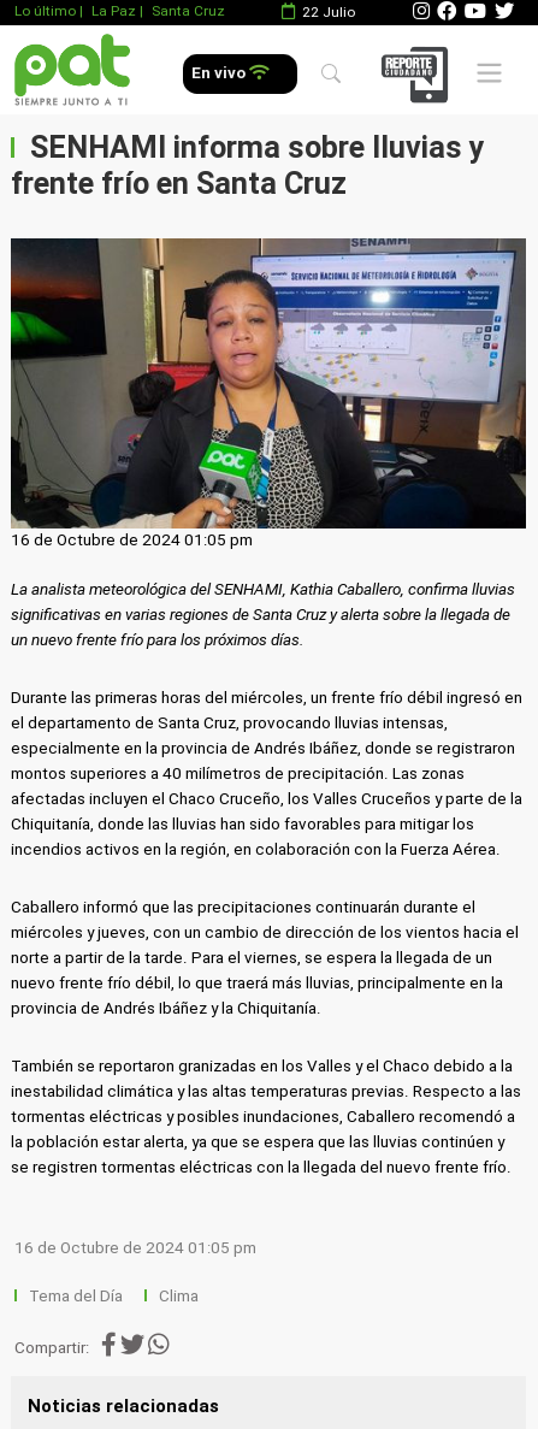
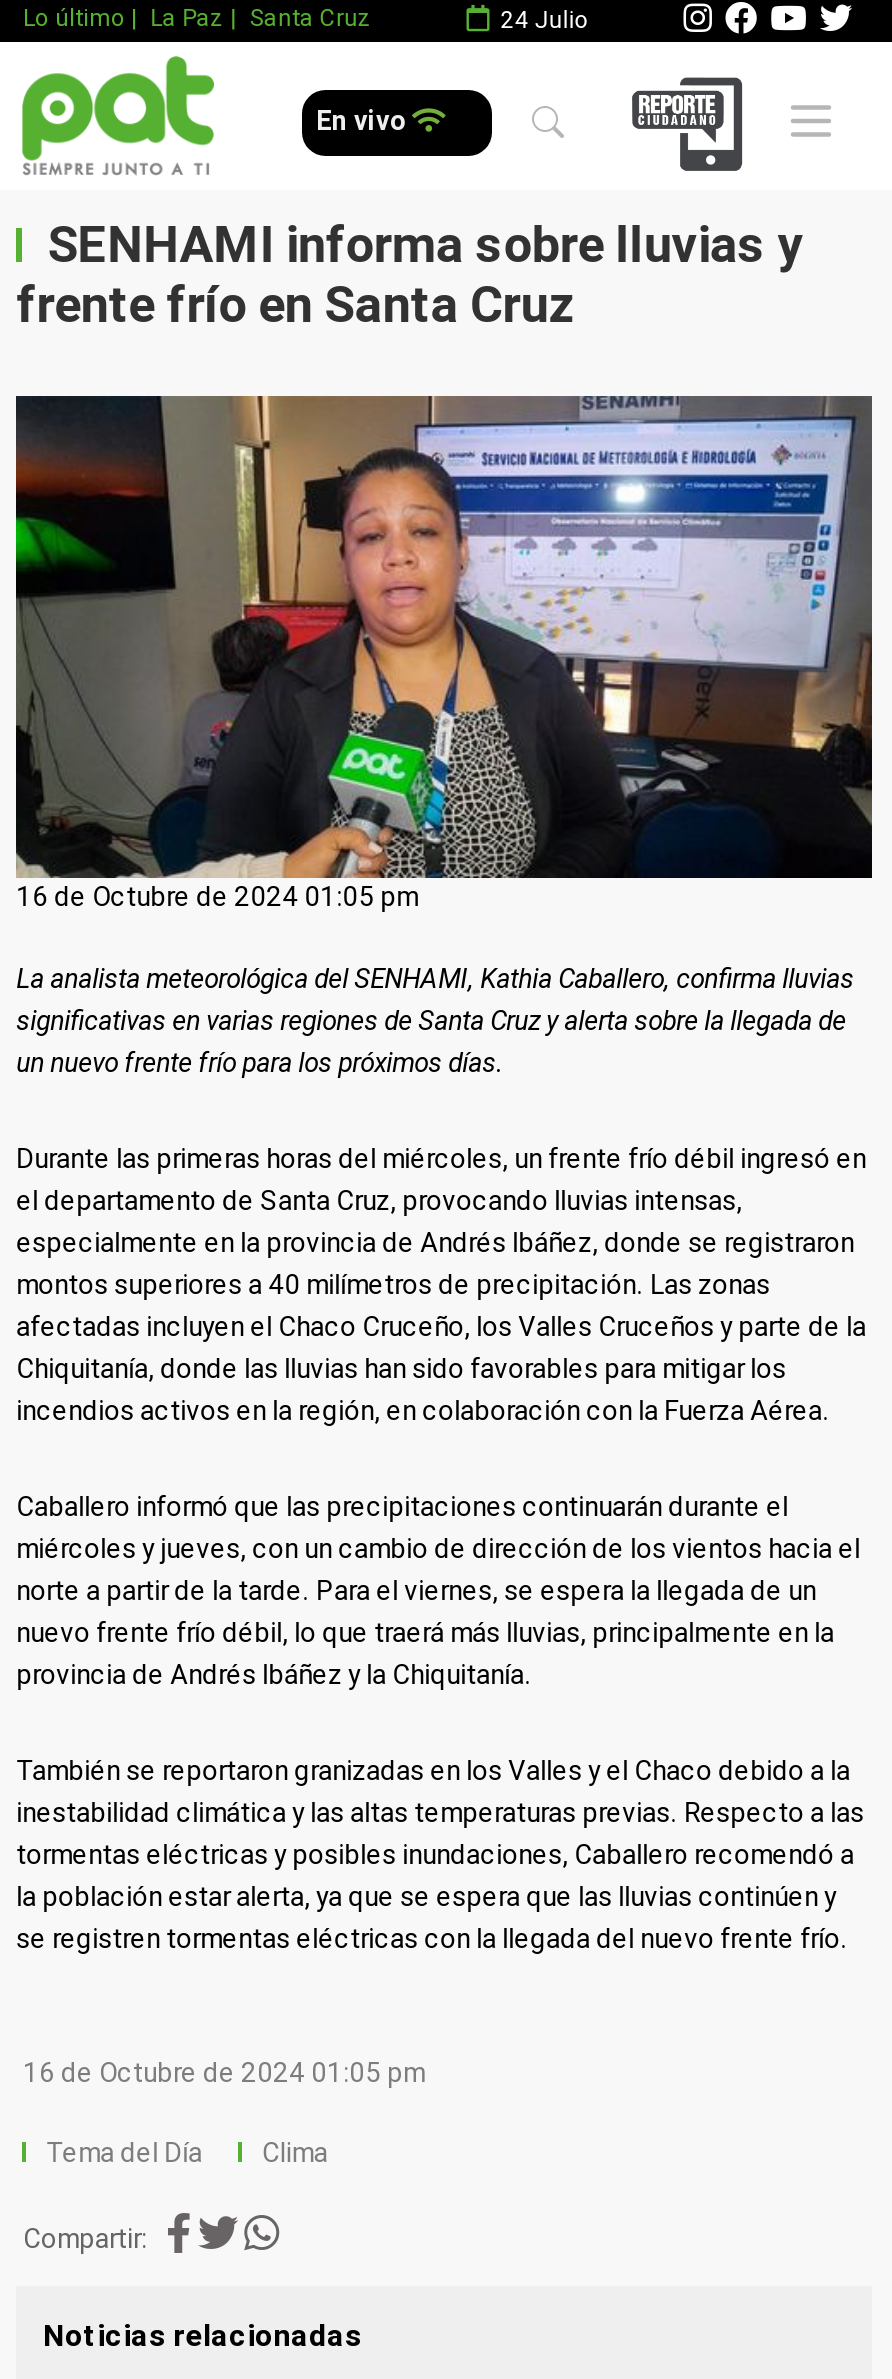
- 22 Julio
+ 24 Julio
